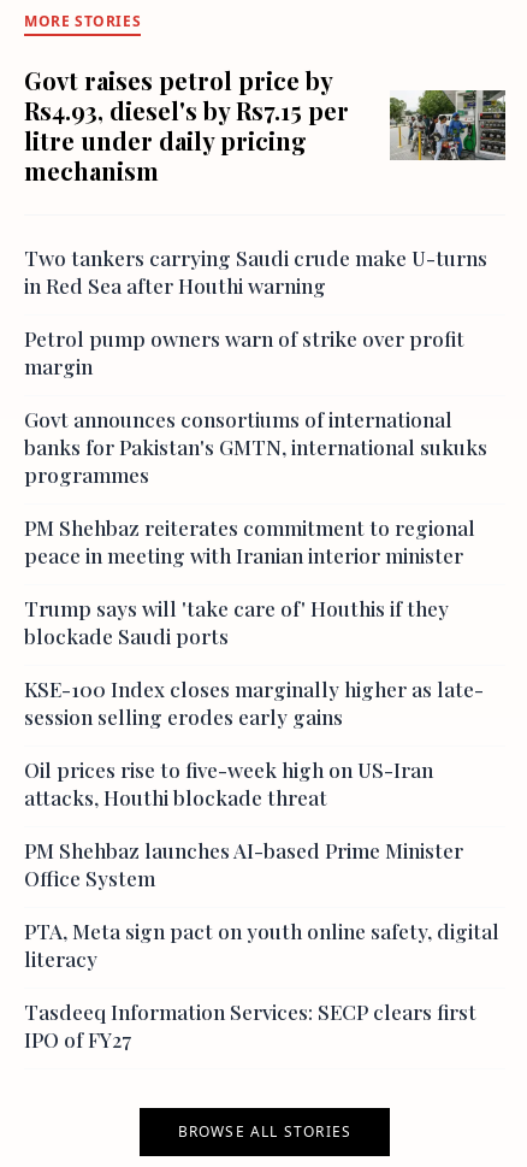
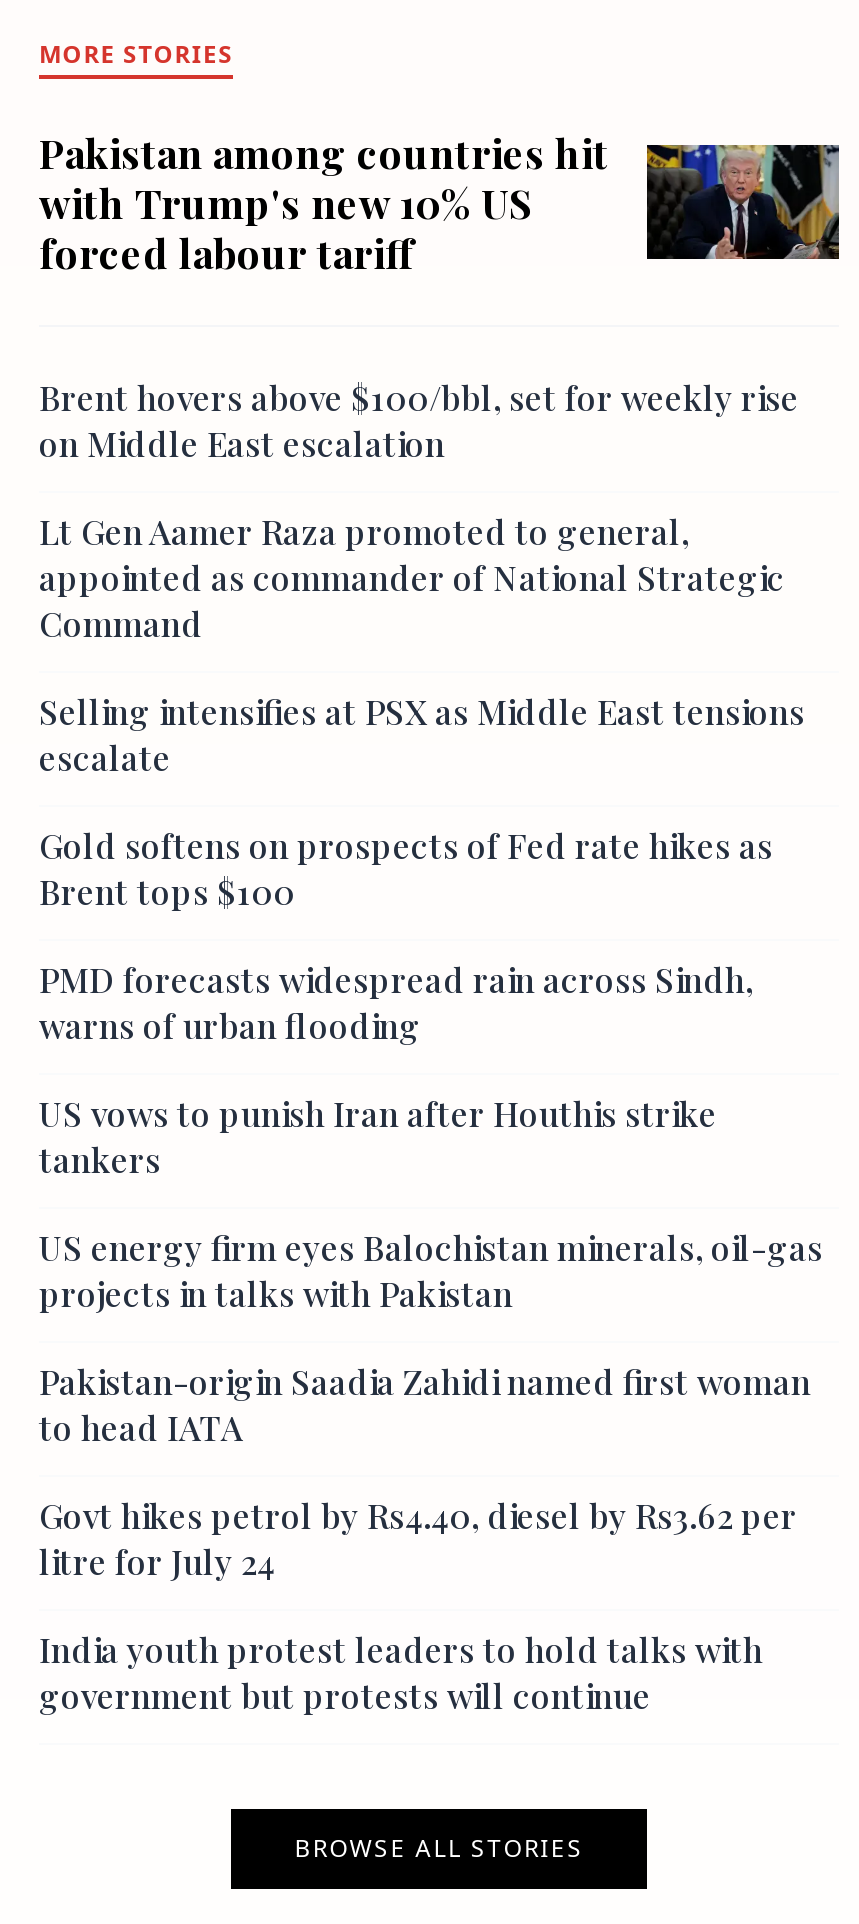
- [image]
- Govt raises petrol price by
- Rs4.93, diesel's by Rs7.15 per
- litre under daily pricing
- mechanism
+ [image]
+ Pakistan among countries hit
+ with Trump's new 10% US
+ forced labour tariff

- Two tankers carrying Saudi crude make U-turns
- in Red Sea after Houthi warning
+ Brent hovers above $100/bbl, set for weekly rise
+ on Middle East escalation

- Petrol pump owners warn of strike over profit
- margin
+ Lt Gen Aamer Raza promoted to general,
+ appointed as commander of National Strategic
+ Command

- Govt announces consortiums of international
- banks for Pakistan's GMTN, international sukuks
- programmes
+ Selling intensifies at PSX as Middle East tensions
+ escalate

- PM Shehbaz reiterates commitment to regional
- peace in meeting with Iranian interior minister
+ Gold softens on prospects of Fed rate hikes as
+ Brent tops $100

- Trump says will 'take care of' Houthis if they
- blockade Saudi ports
+ PMD forecasts widespread rain across Sindh,
+ warns of urban flooding

- KSE-100 Index closes marginally higher as late-
- session selling erodes early gains
+ US vows to punish Iran after Houthis strike
+ tankers

- Oil prices rise to five-week high on US-Iran
- attacks, Houthi blockade threat
+ US energy firm eyes Balochistan minerals, oil-gas
+ projects in talks with Pakistan

- PM Shehbaz launches AI-based Prime Minister
- Office System
+ Pakistan-origin Saadia Zahidi named first woman
+ to head IATA

- PTA, Meta sign pact on youth online safety, digital
- literacy
+ Govt hikes petrol by Rs4.40, diesel by Rs3.62 per
+ litre for July 24

- Tasdeeq Information Services: SECP clears first
- IPO of FY27
+ India youth protest leaders to hold talks with
+ government but protests will continue
